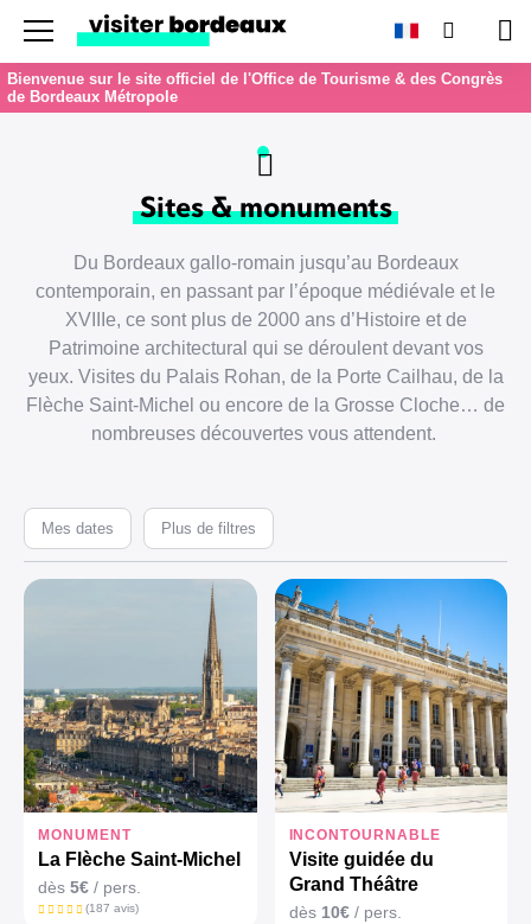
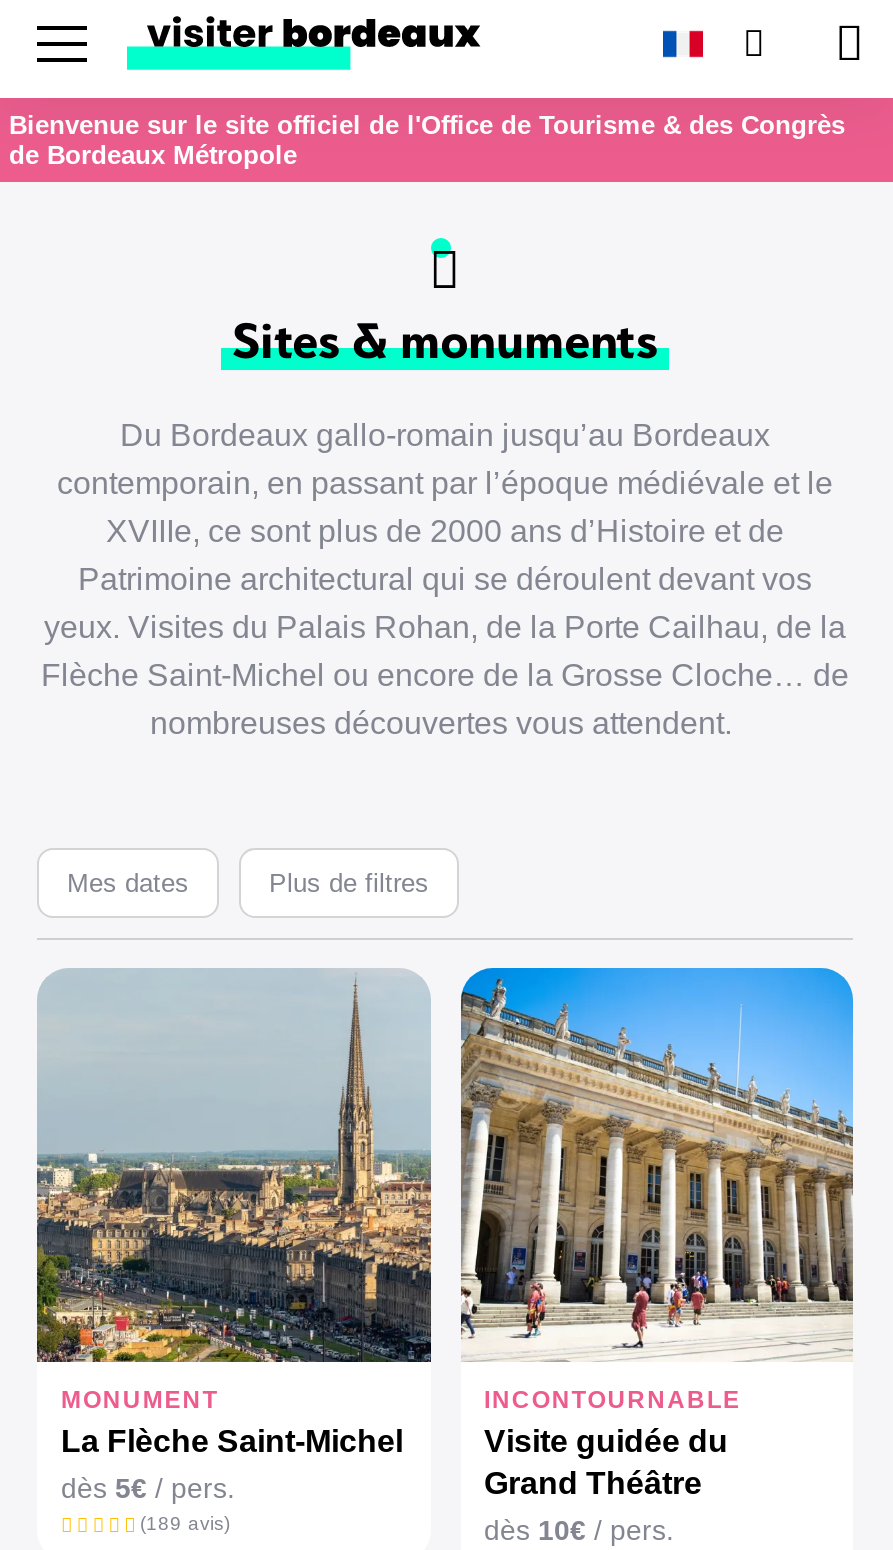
- (187 avis)
+ (189 avis)
